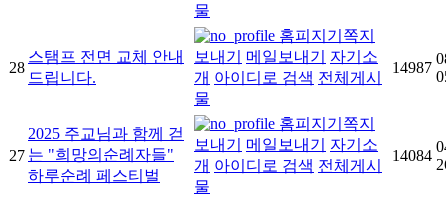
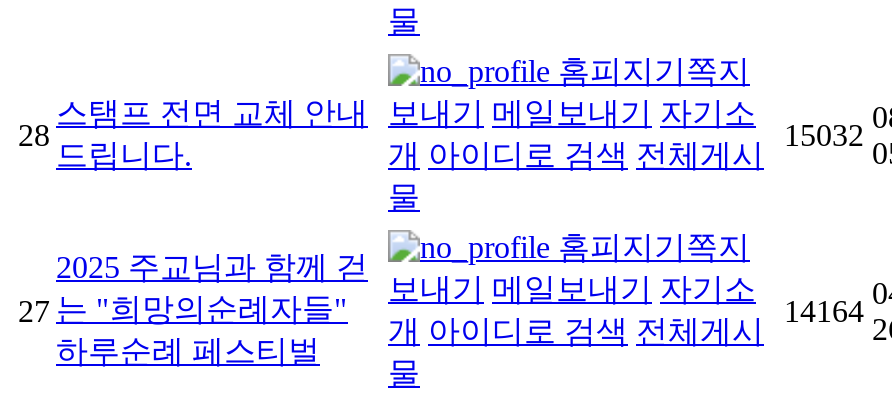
- 14987
+ 15032

- 14084
+ 14164
